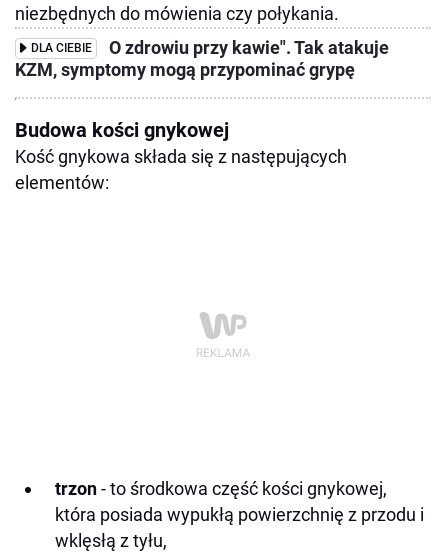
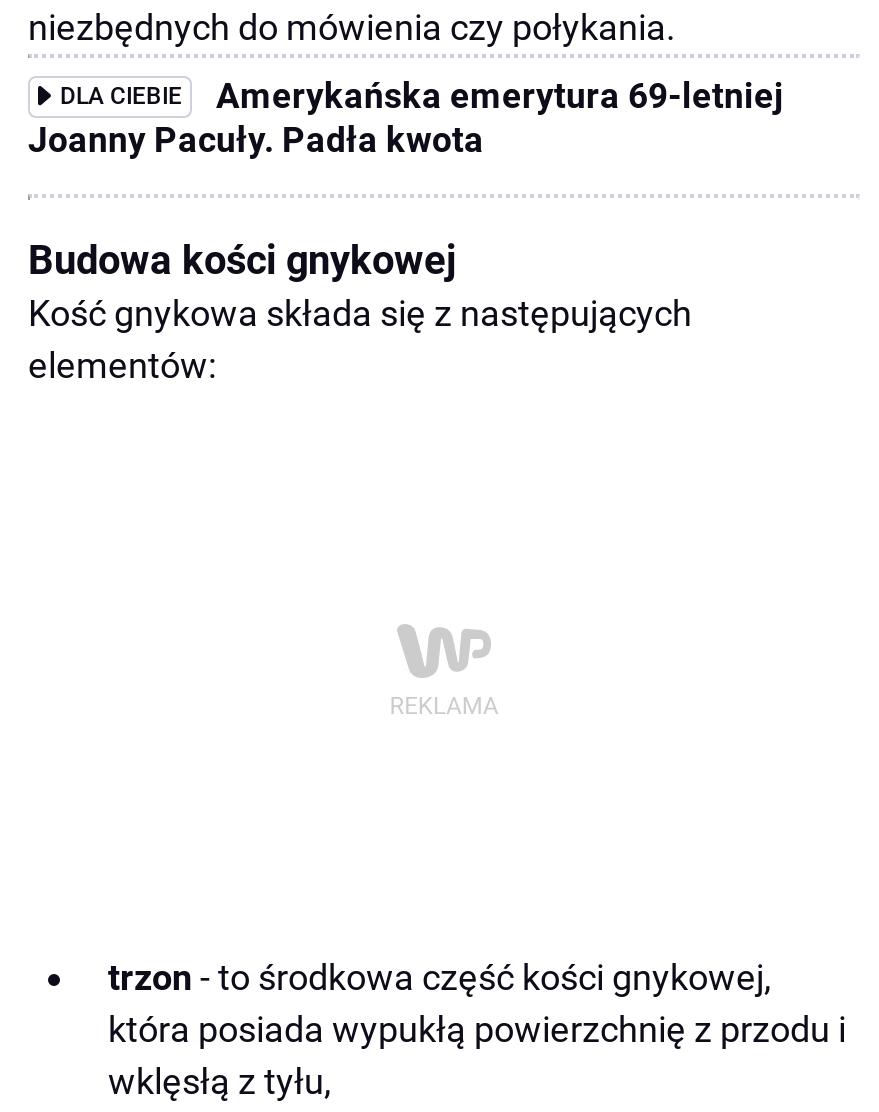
- O zdrowiu przy kawie". Tak atakuje
- KZM, symptomy mogą przypominać grypę
+ Amerykańska emerytura 69-letniej
+ Joanny Pacuły. Padła kwota
